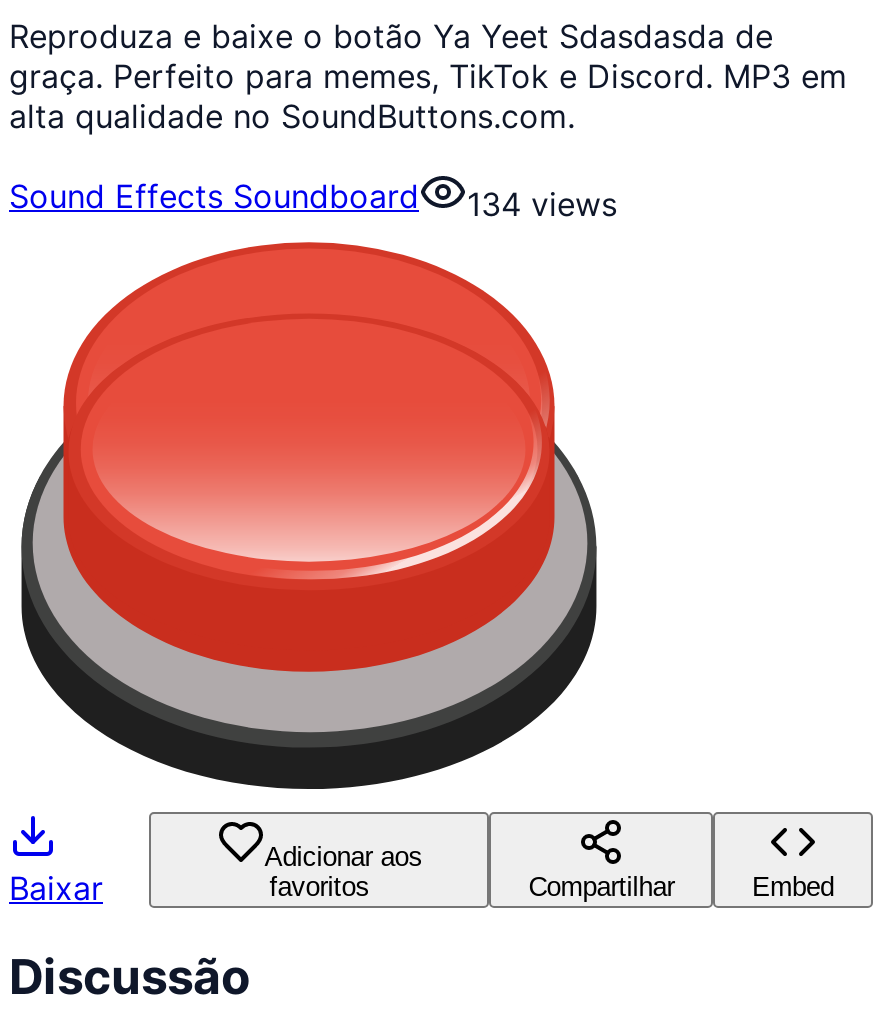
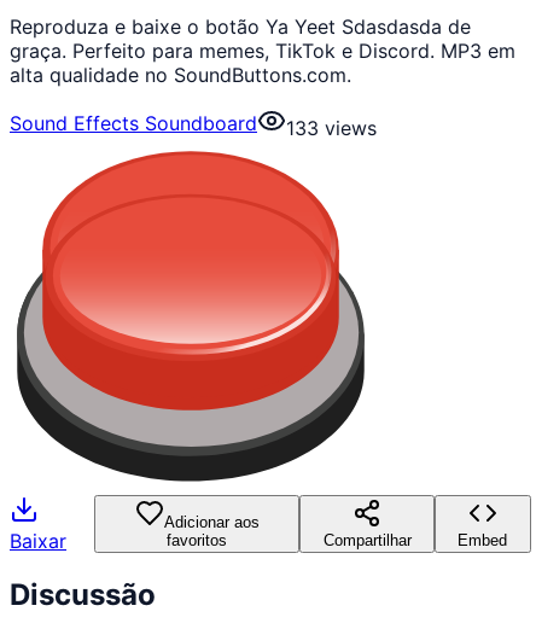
- Sound Effects Soundboard 134 views
+ Sound Effects Soundboard 133 views
